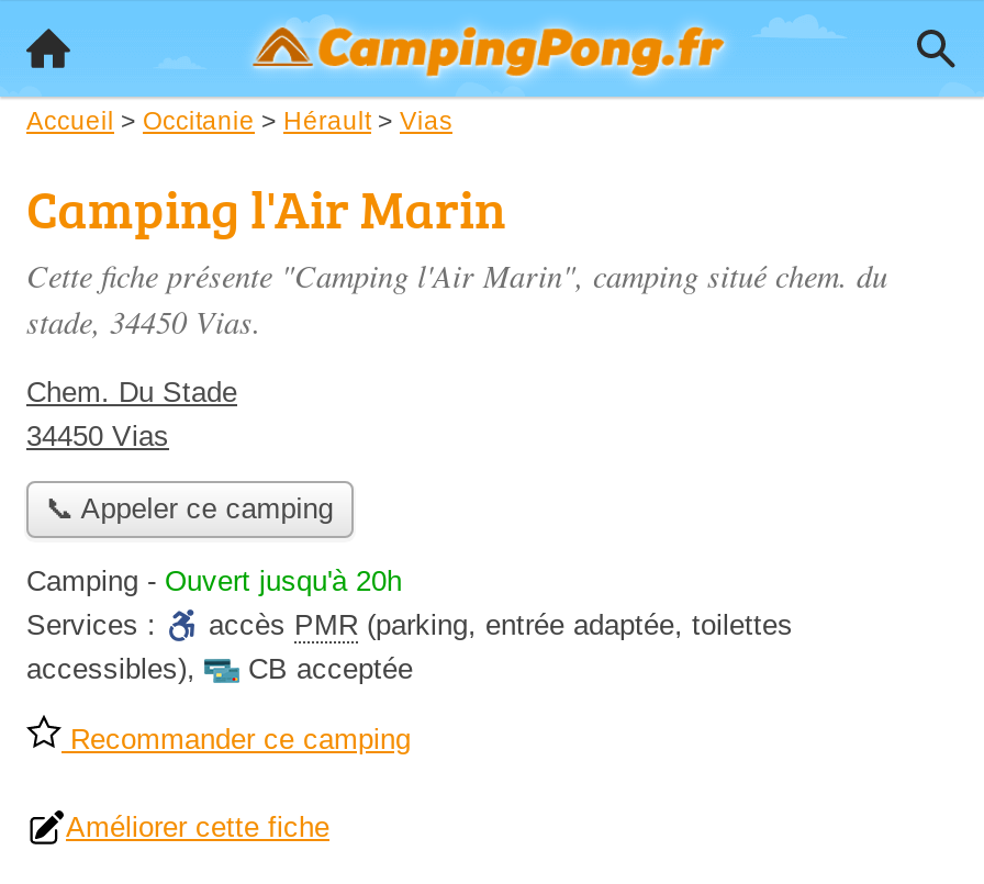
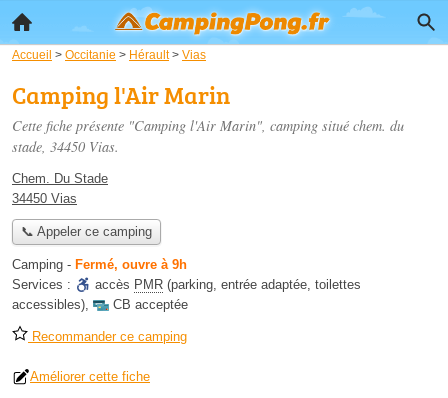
- Camping - Ouvert jusqu'à 20h
+ Camping - Fermé, ouvre à 9h
